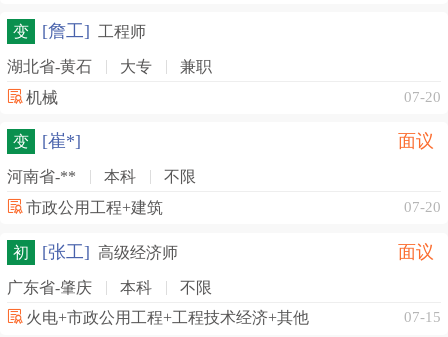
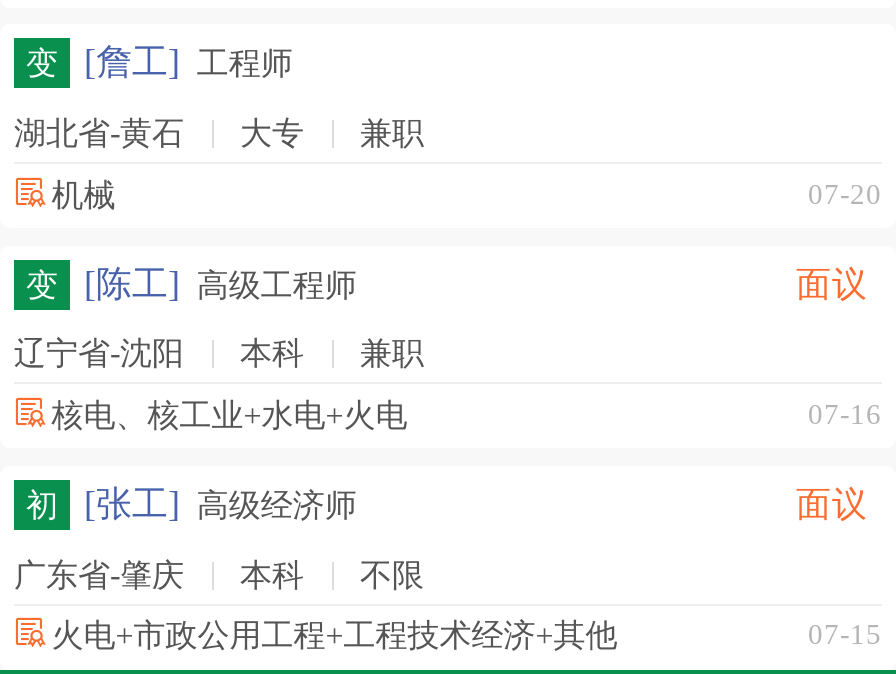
- [崔*]
+ [陈工] 高级工程师

- 河南省-**
+ 辽宁省-沈阳

- 不限
+ 兼职

- 市政公用工程+建筑
- 07-20
+ 核电、核工业+水电+火电
+ 07-16
